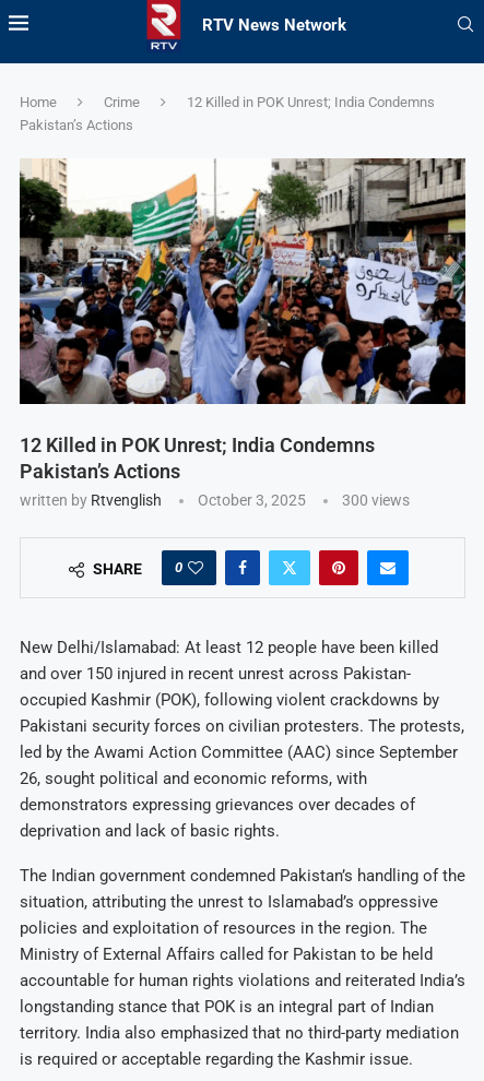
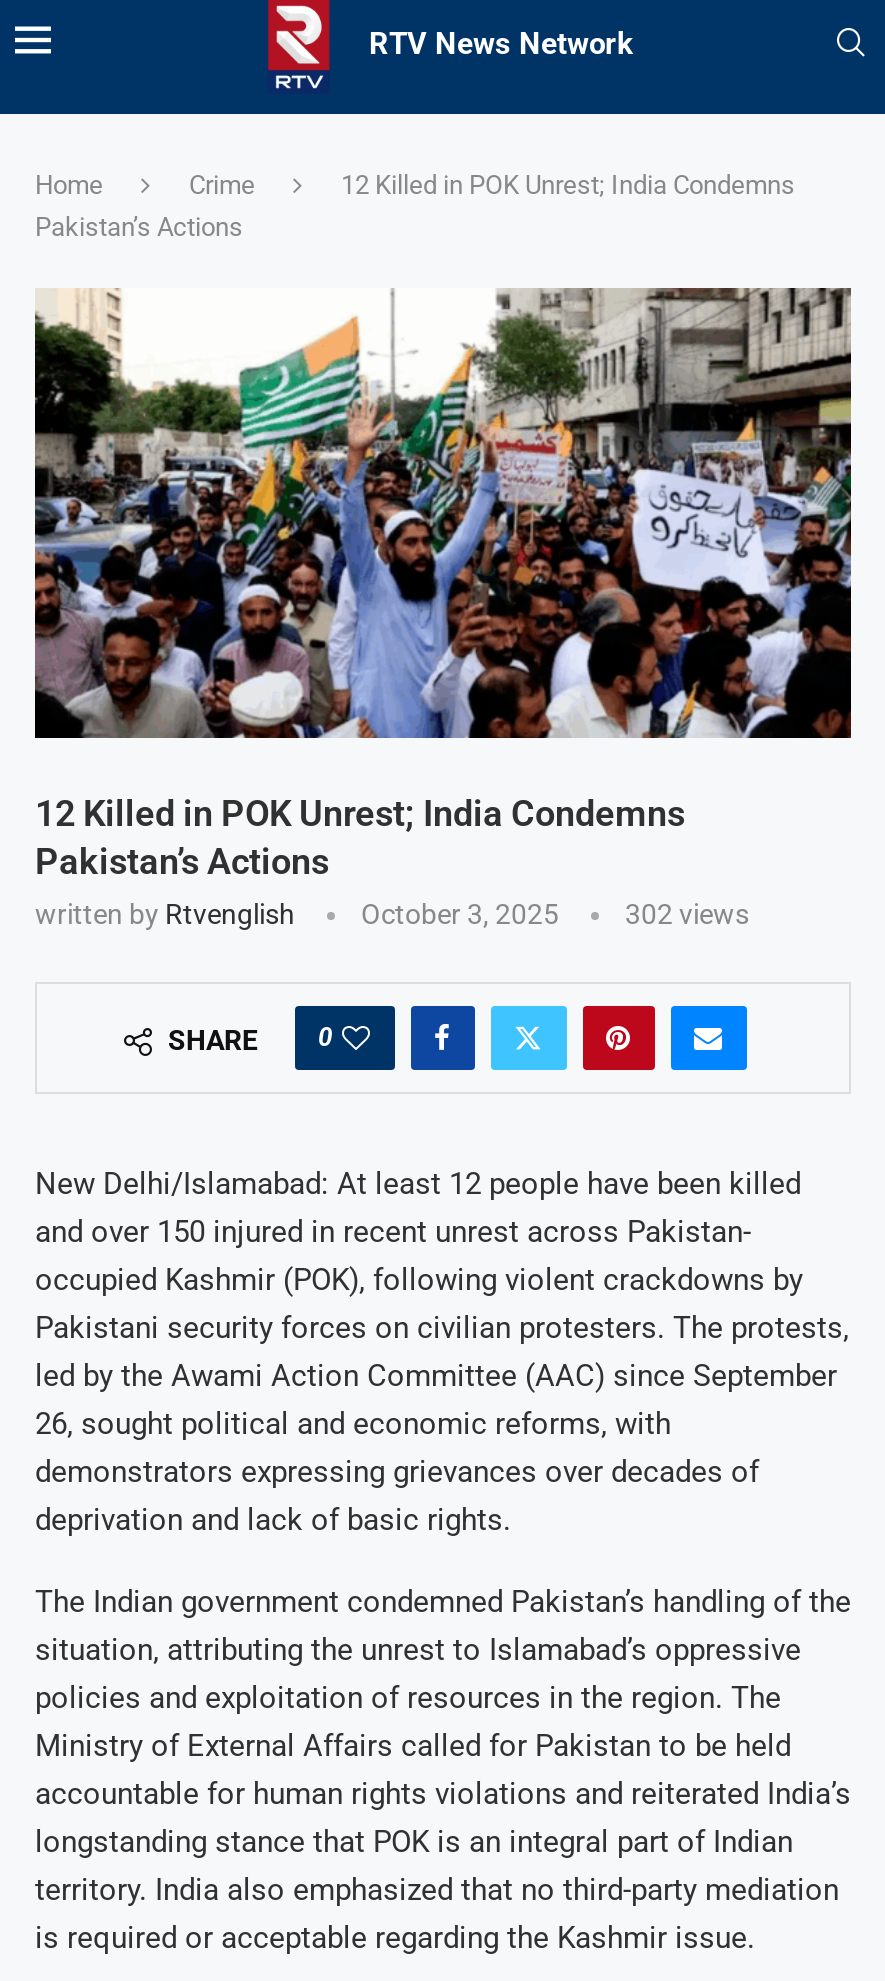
- 300 views
+ 302 views
